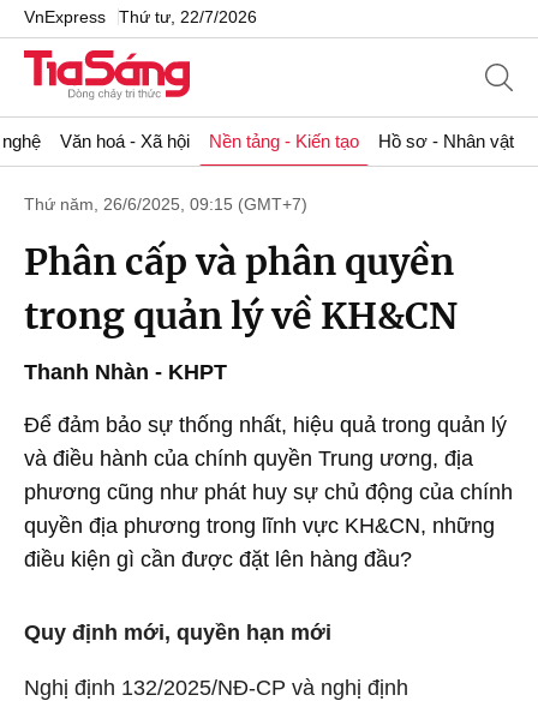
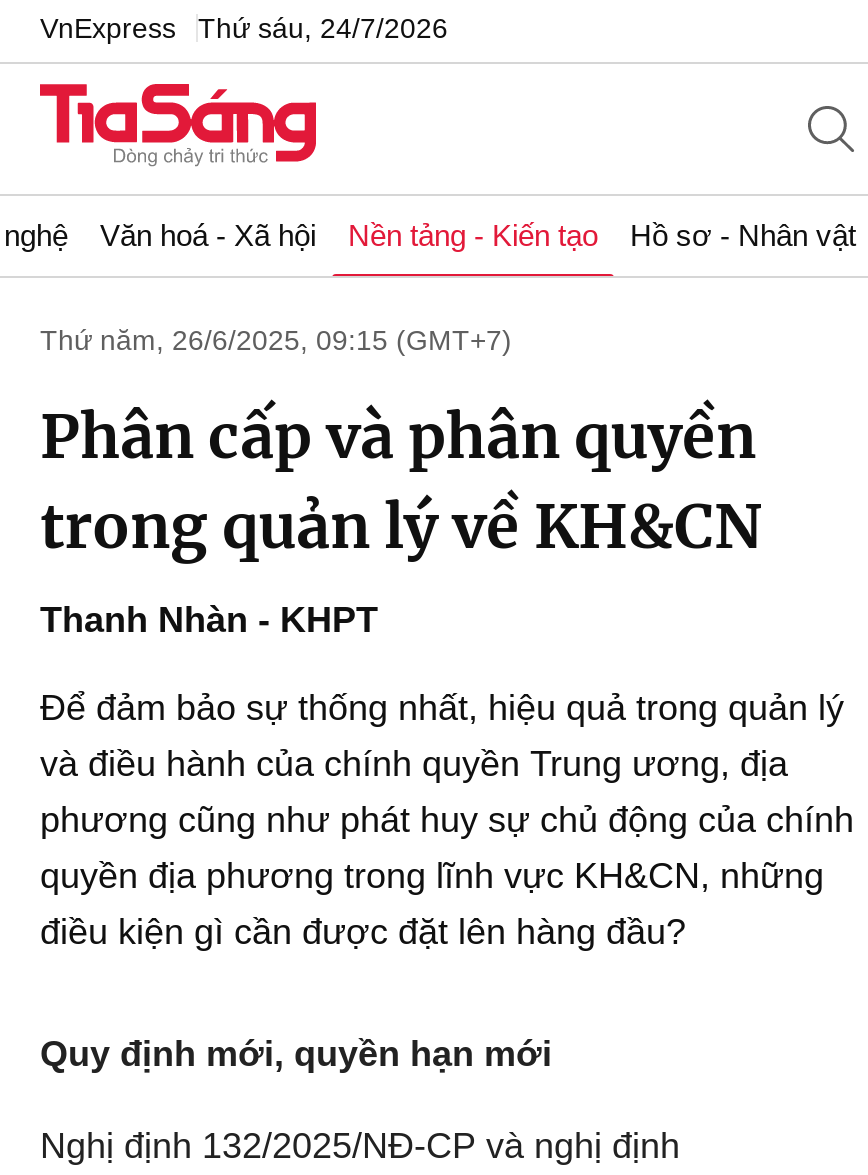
- VnExpress Thứ tư, 22/7/2026
+ VnExpress Thứ sáu, 24/7/2026
